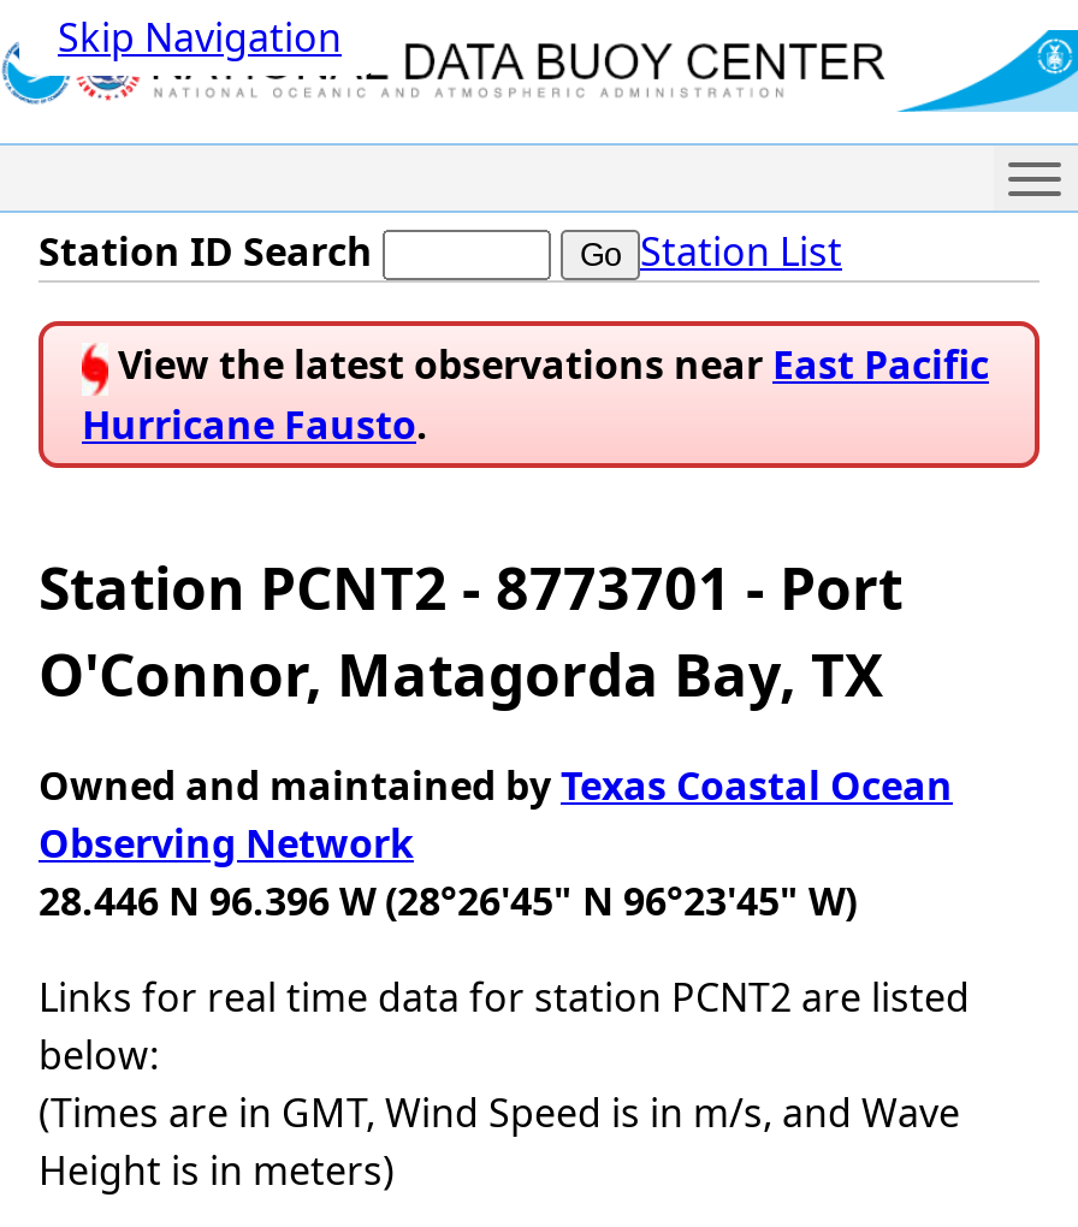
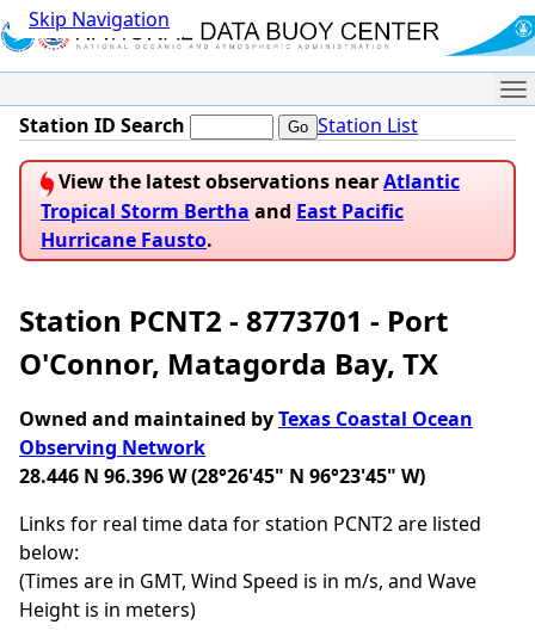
- View the latest observations near East Pacific
+ View the latest observations near Atlantic
+ Tropical Storm Bertha and East Pacific
